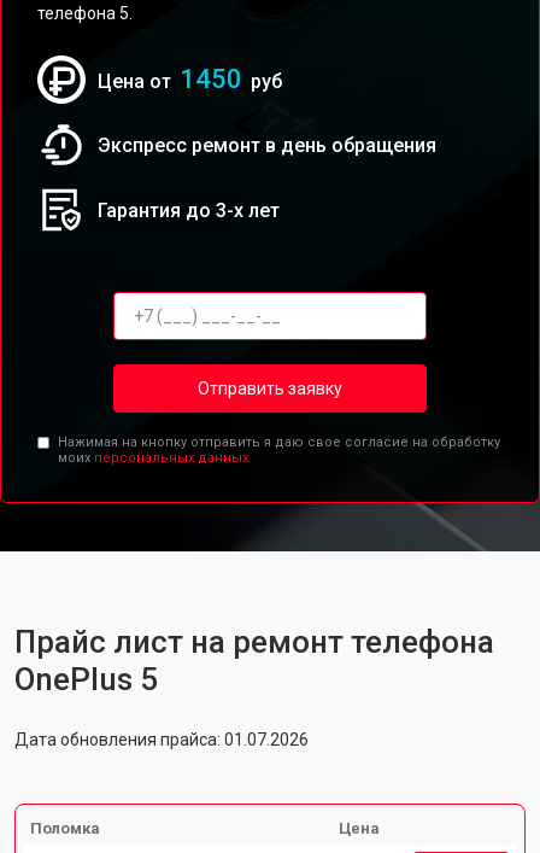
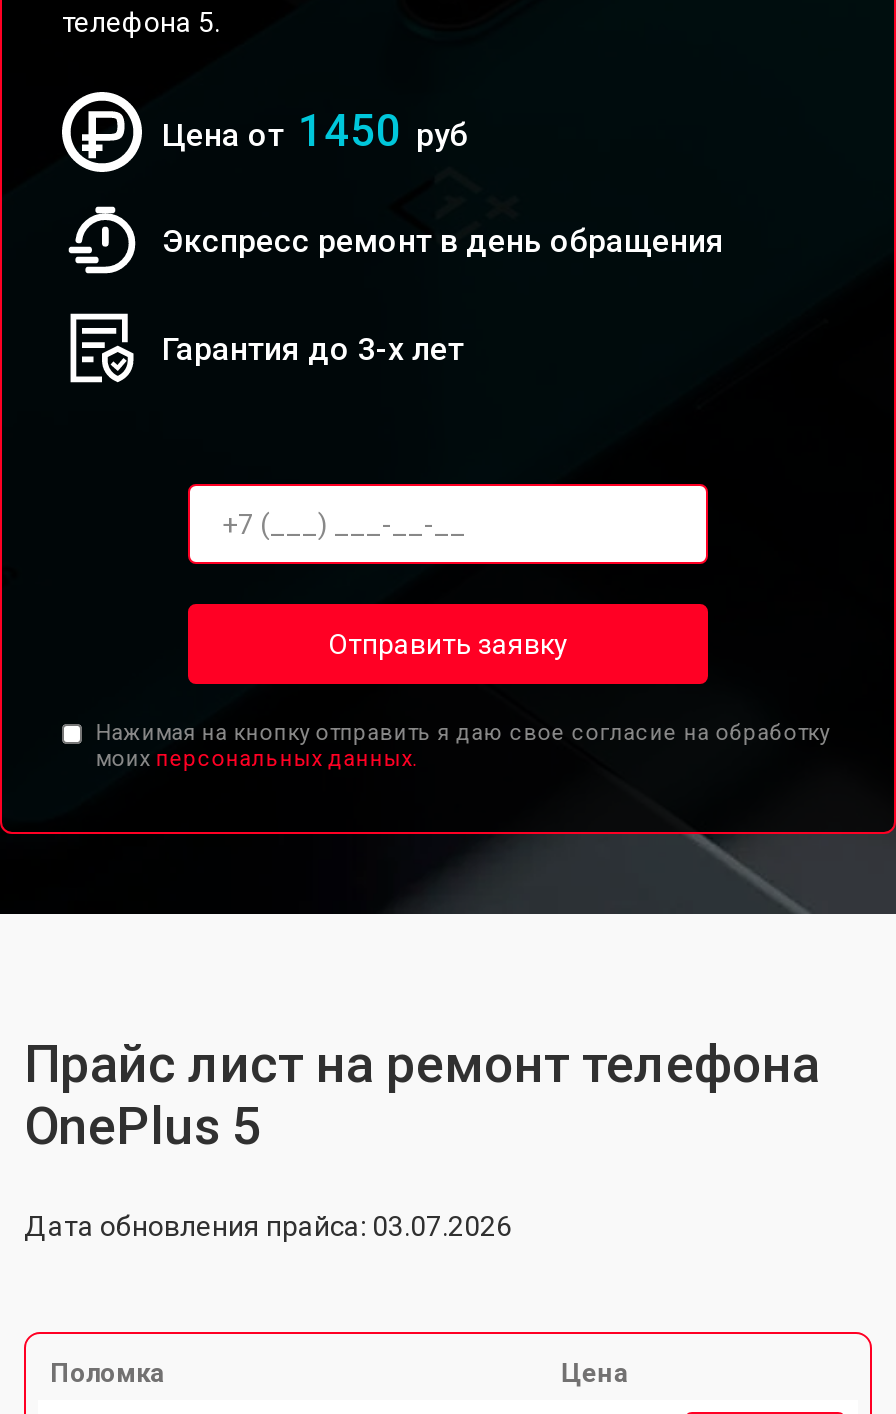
- Дата обновления прайса: 01.07.2026
+ Дата обновления прайса: 03.07.2026
